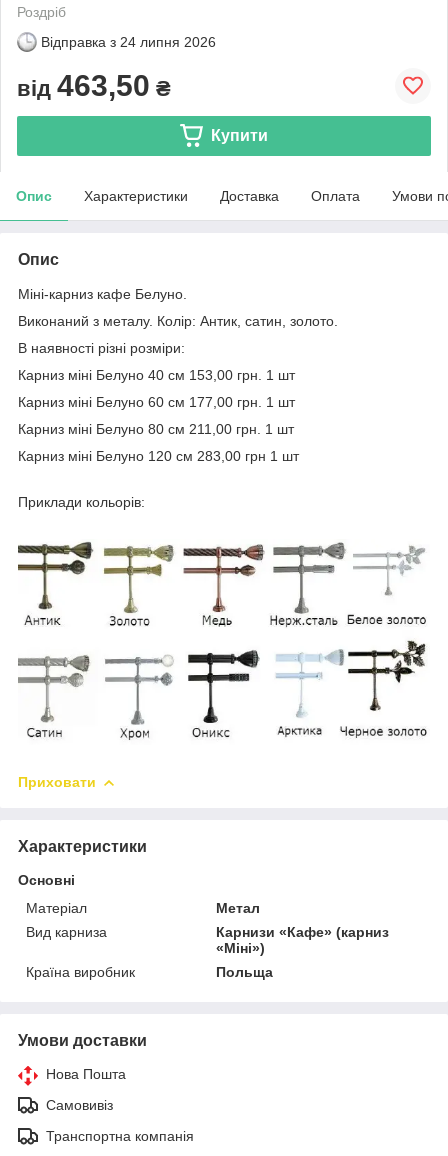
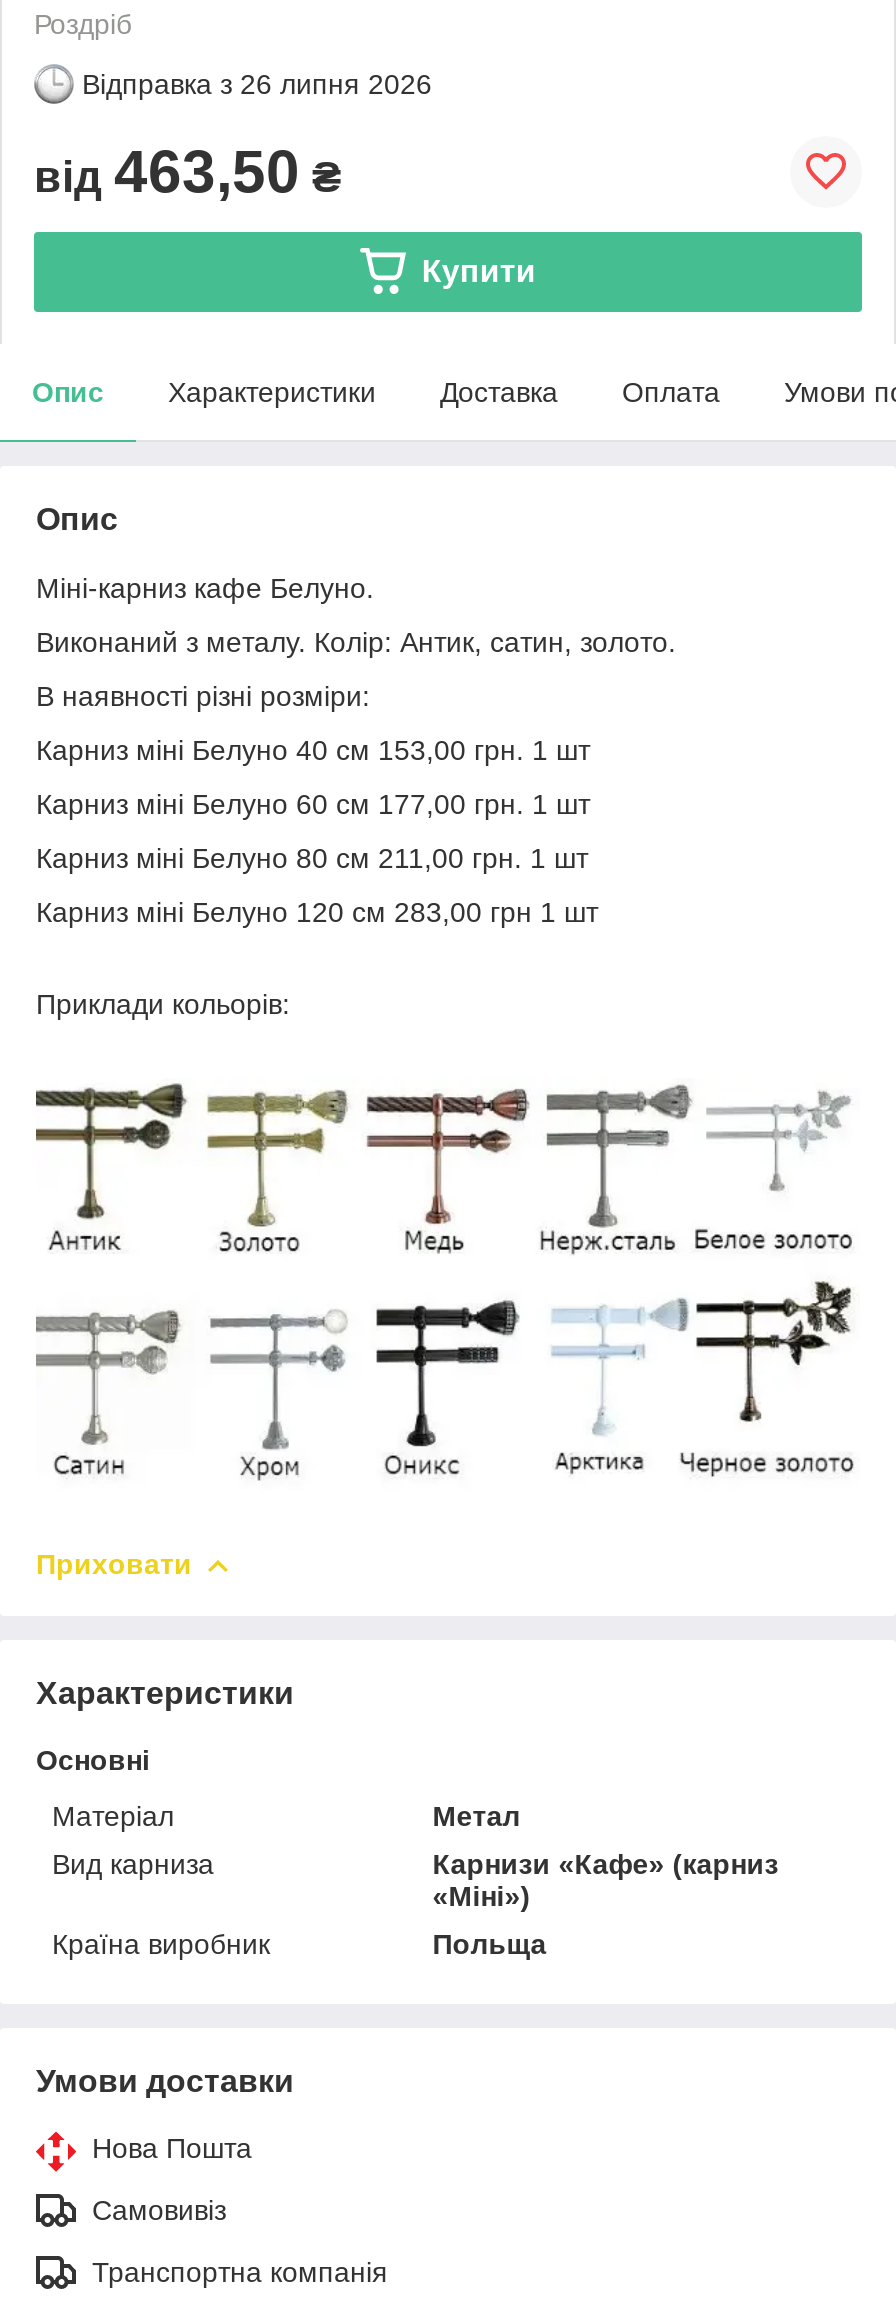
- Відправка з 24 липня 2026
+ Відправка з 26 липня 2026
